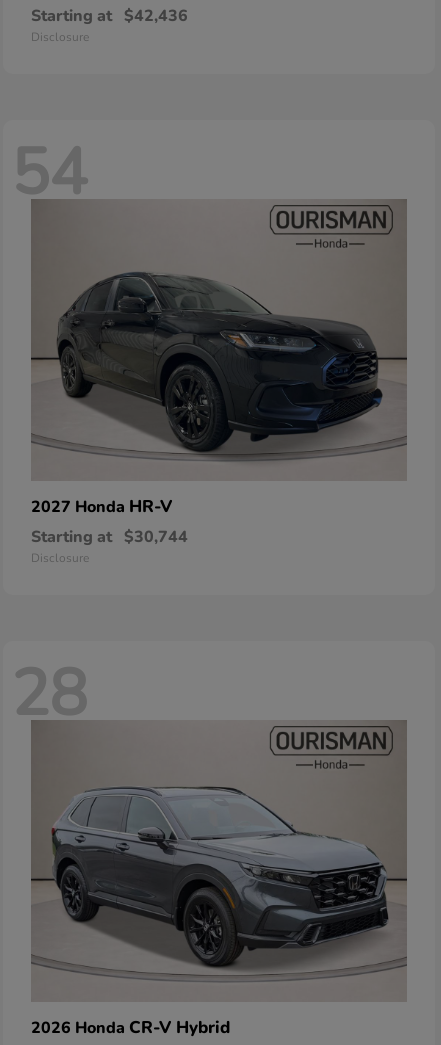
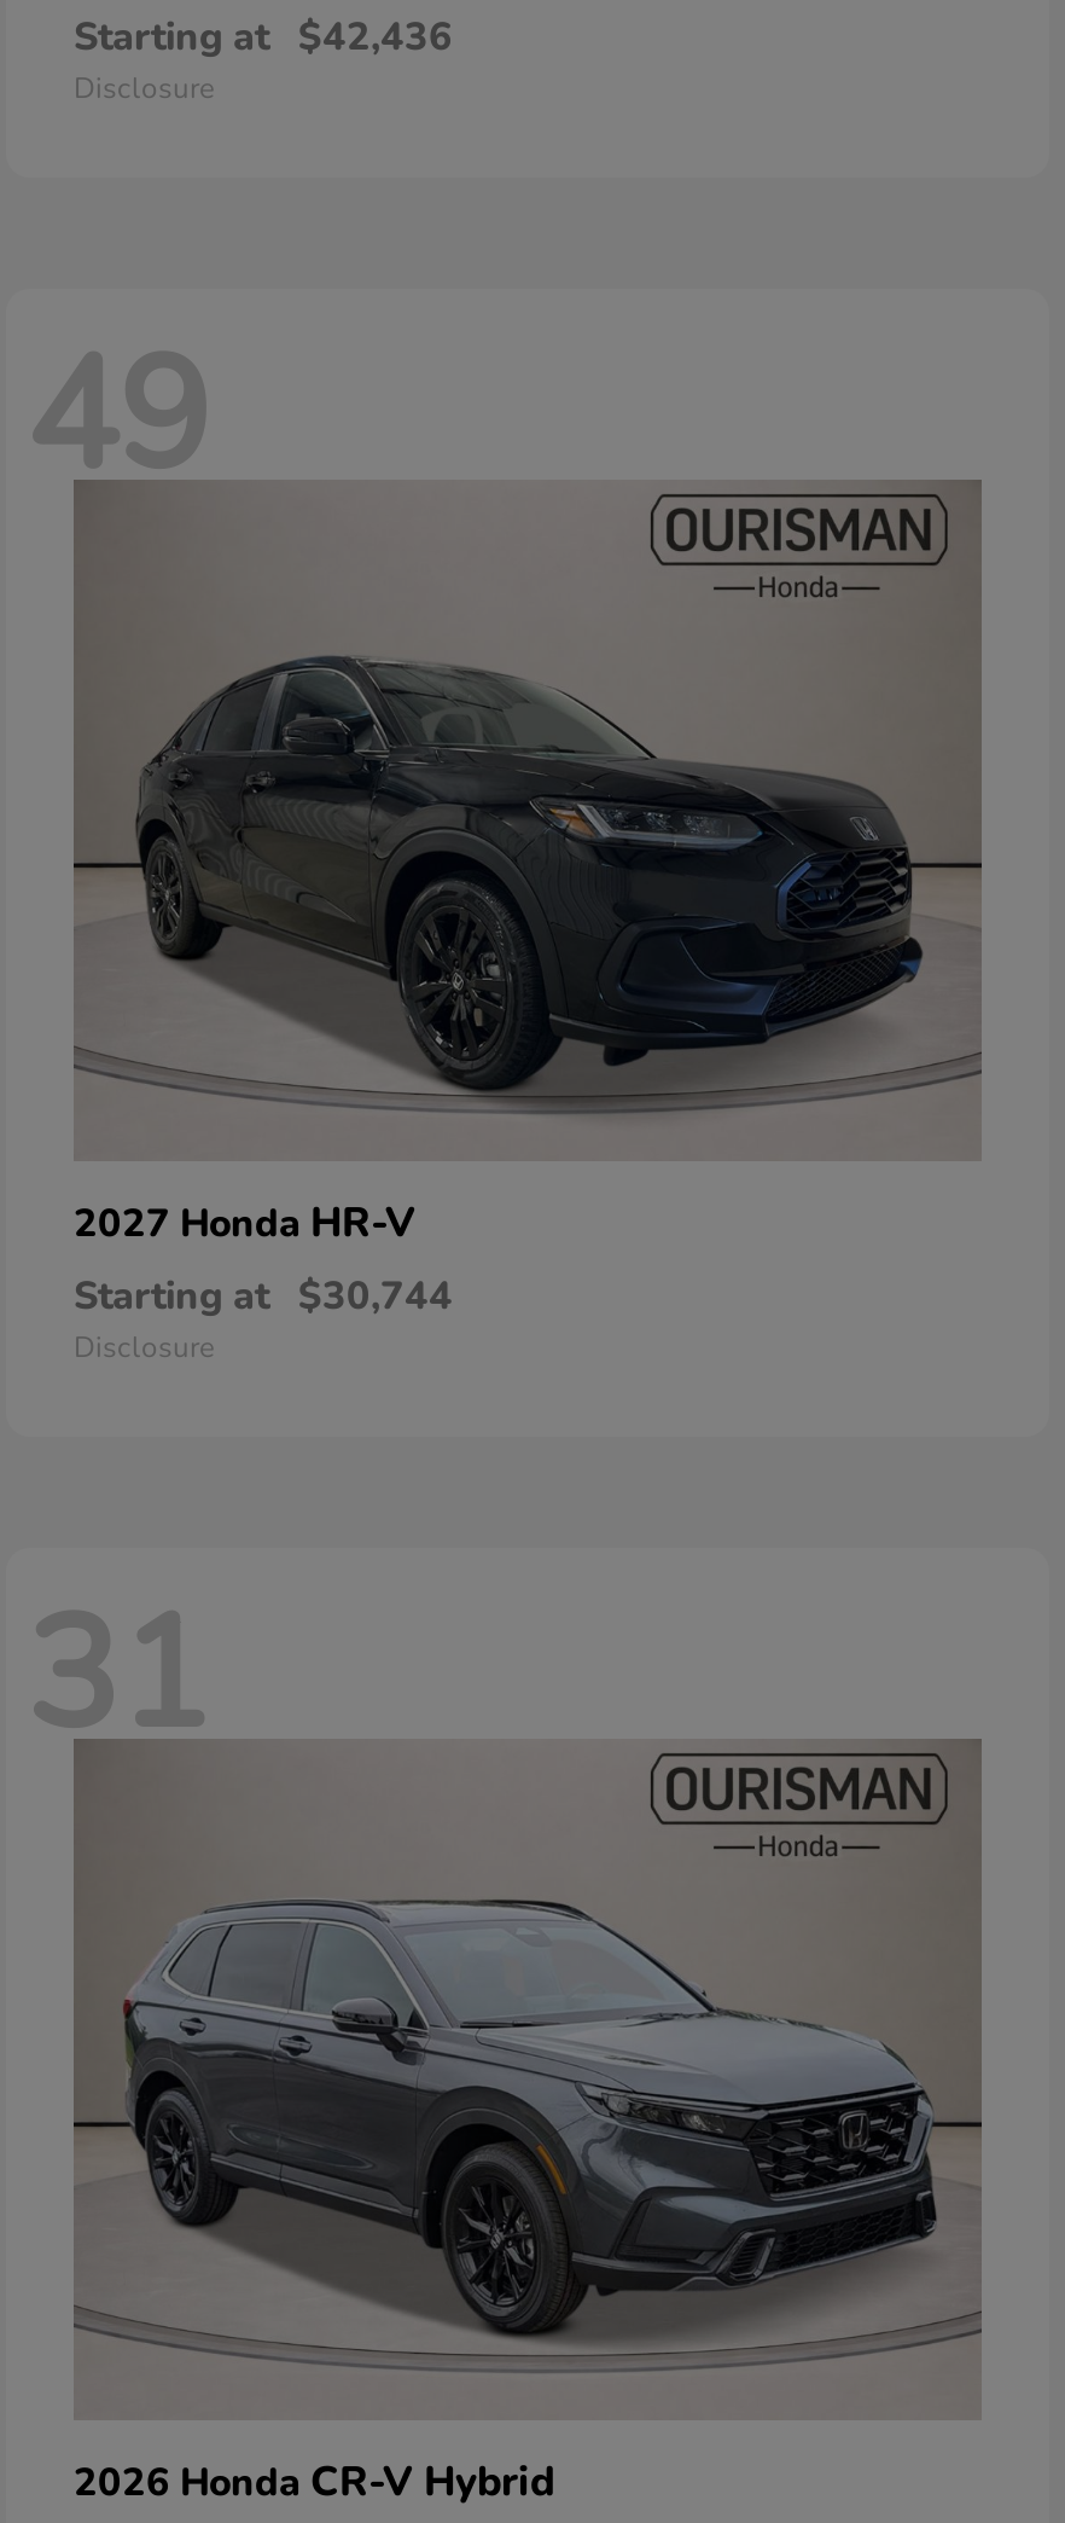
- 54
+ 49

- 28
+ 31
